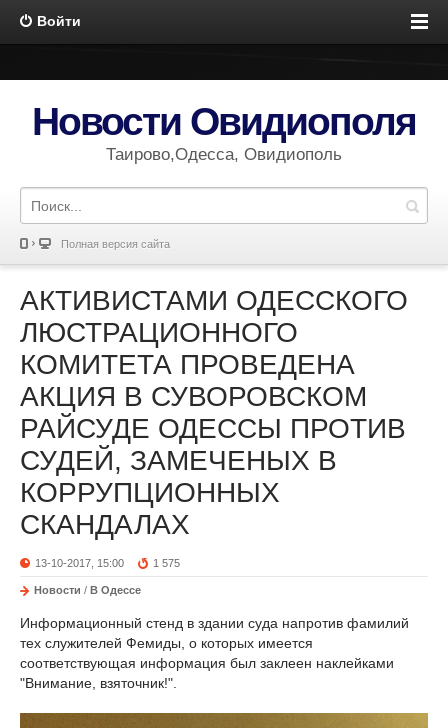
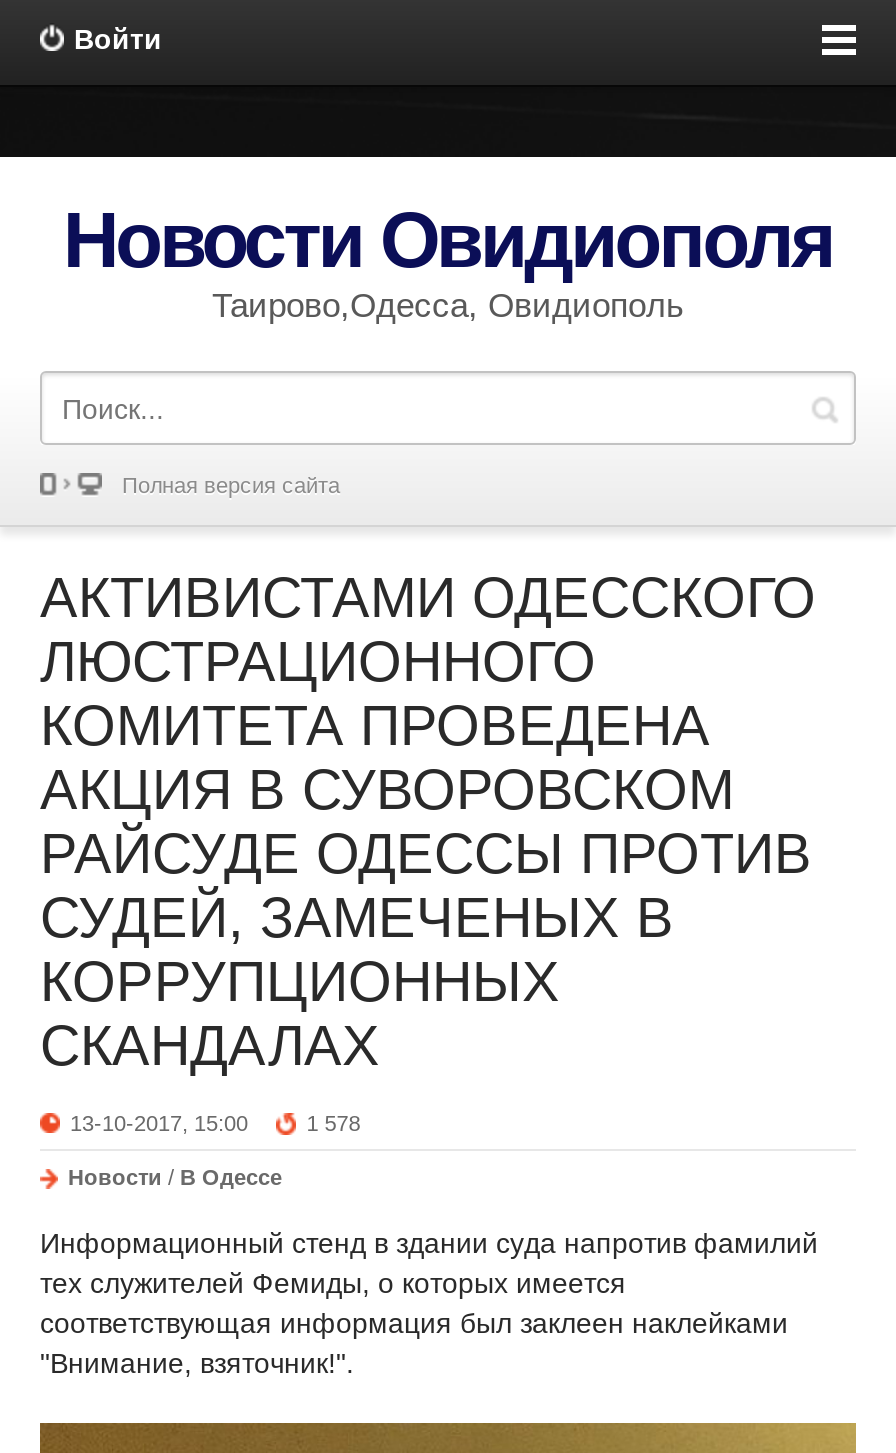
- 1 575
+ 1 578
